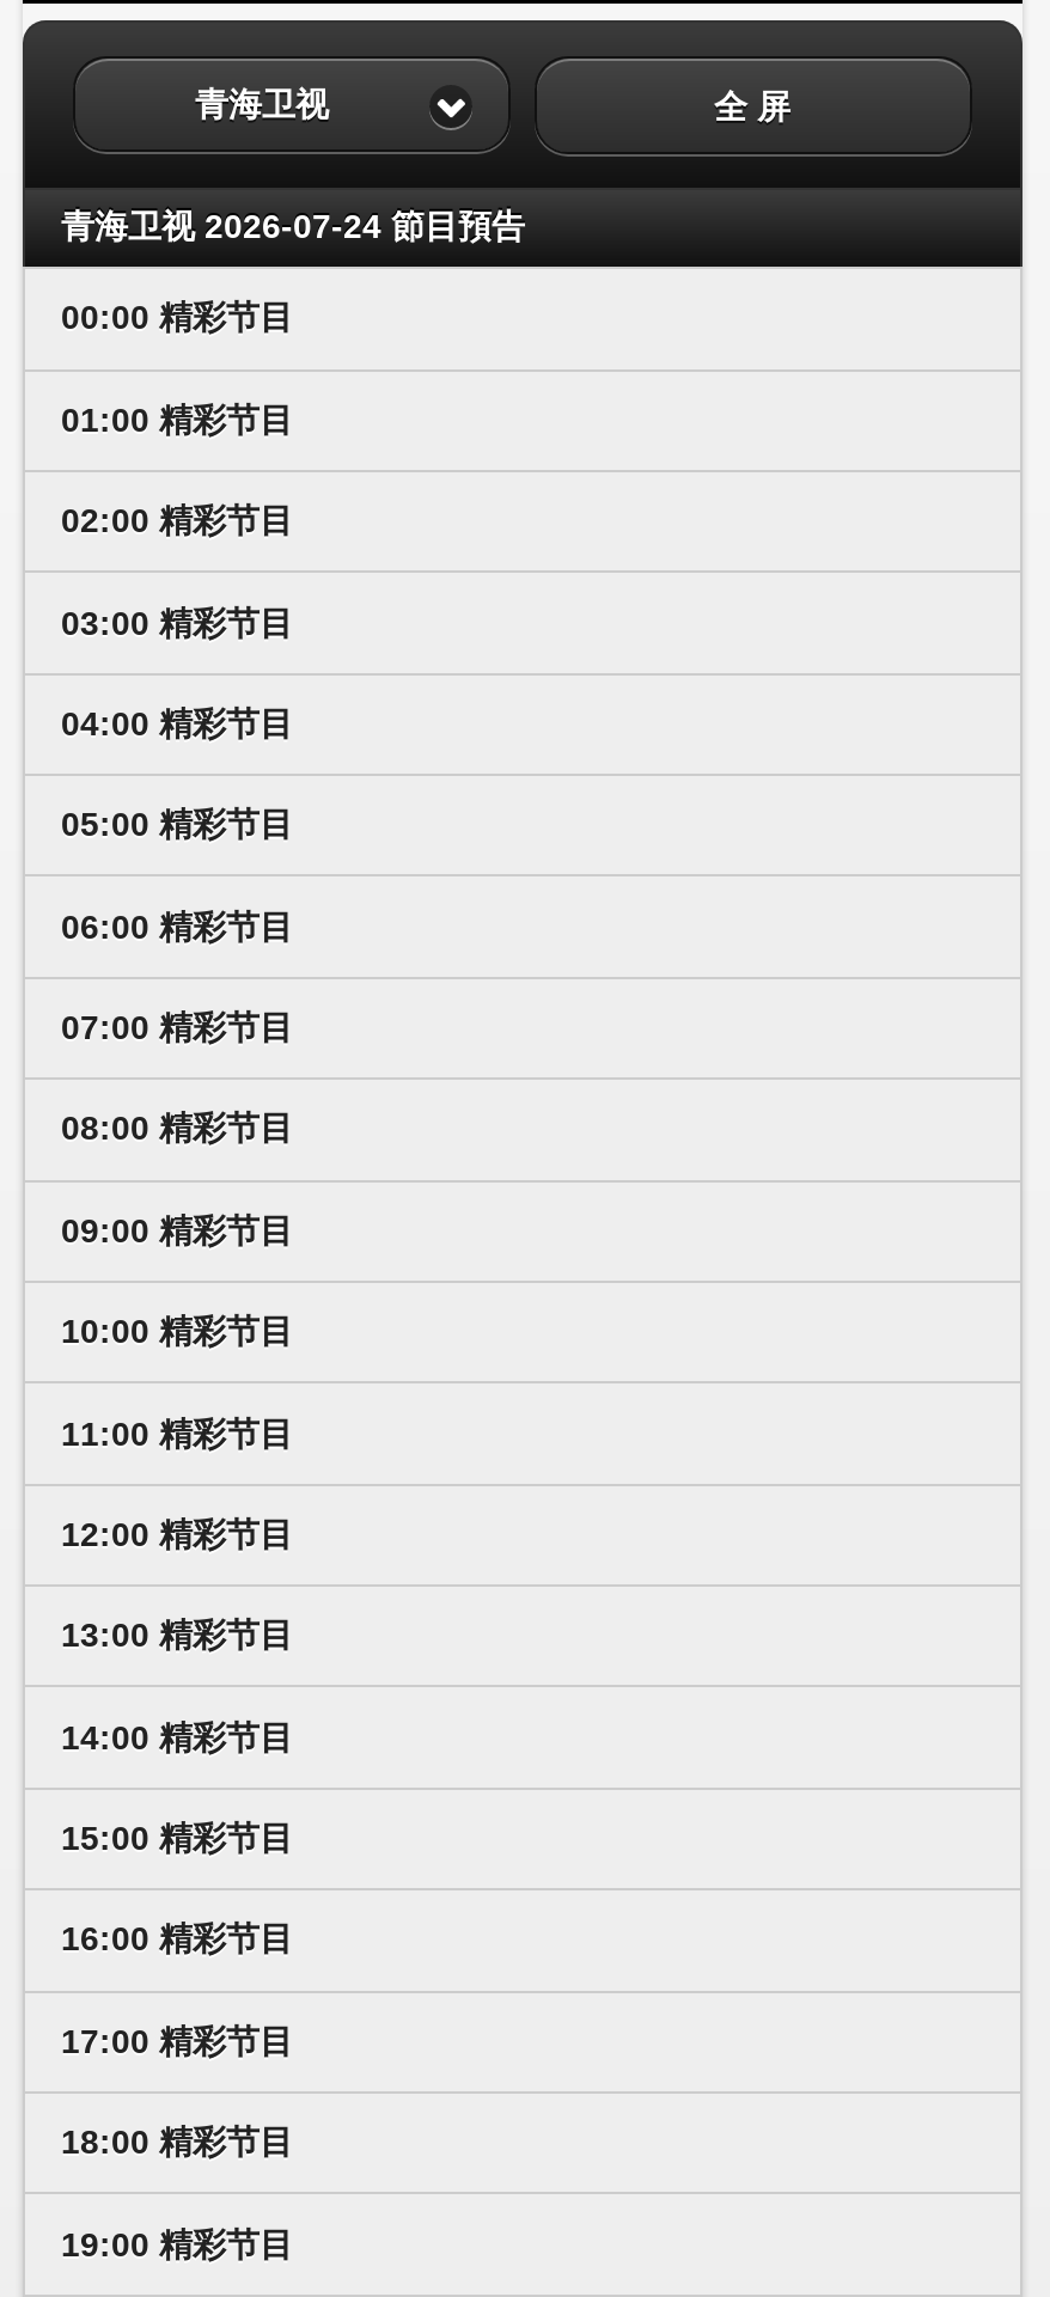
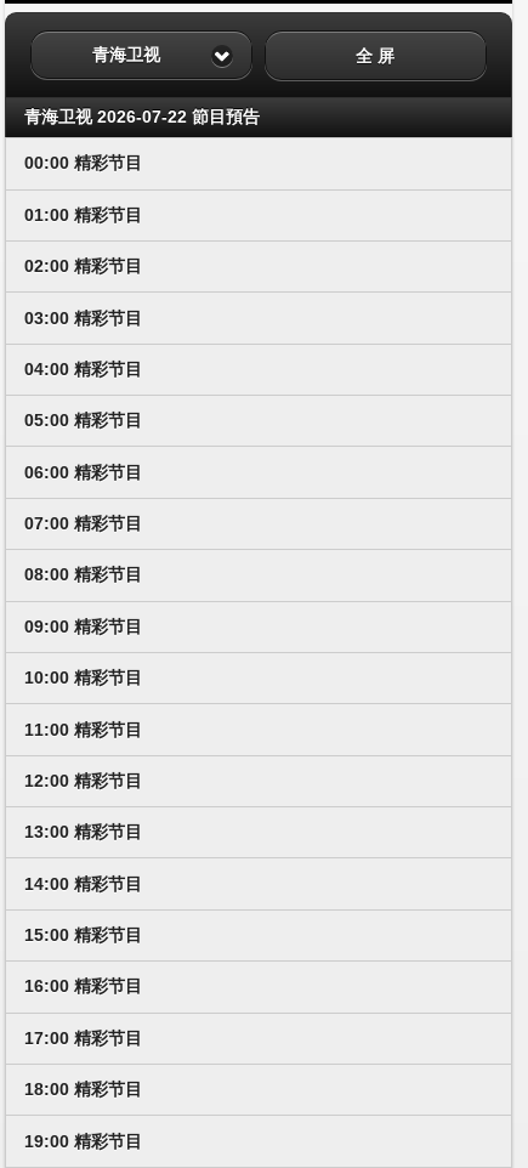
- 青海卫视 2026-07-24 節目預告
+ 青海卫视 2026-07-22 節目預告
